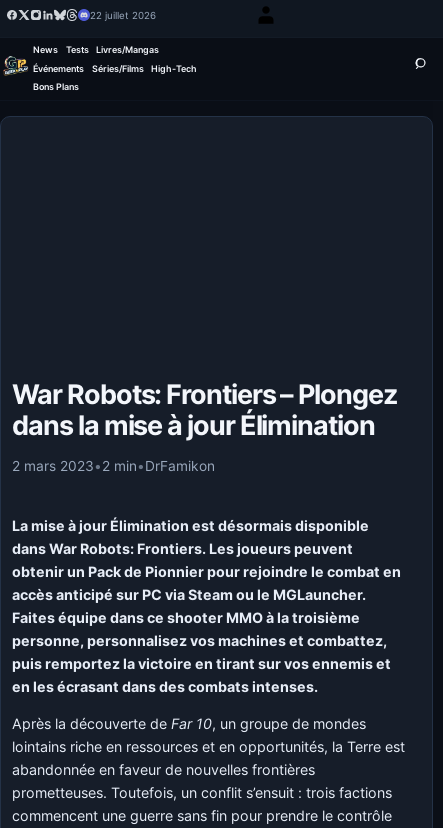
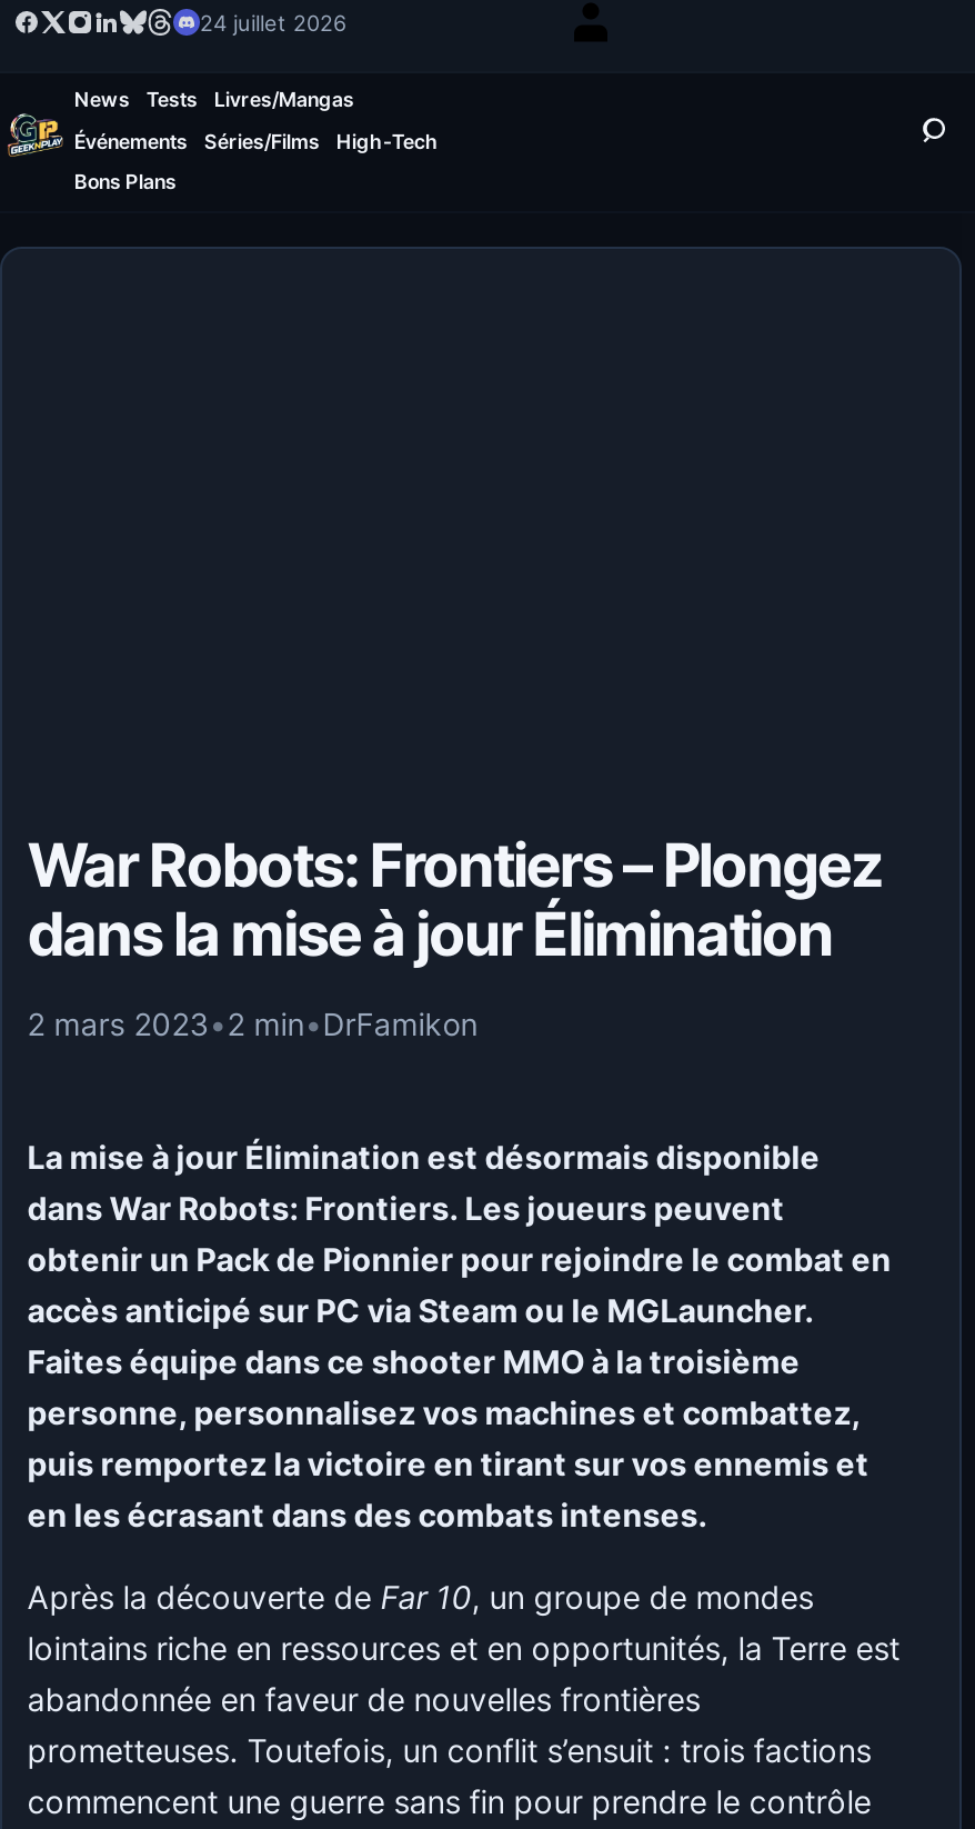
- 22 juillet 2026
+ 24 juillet 2026
